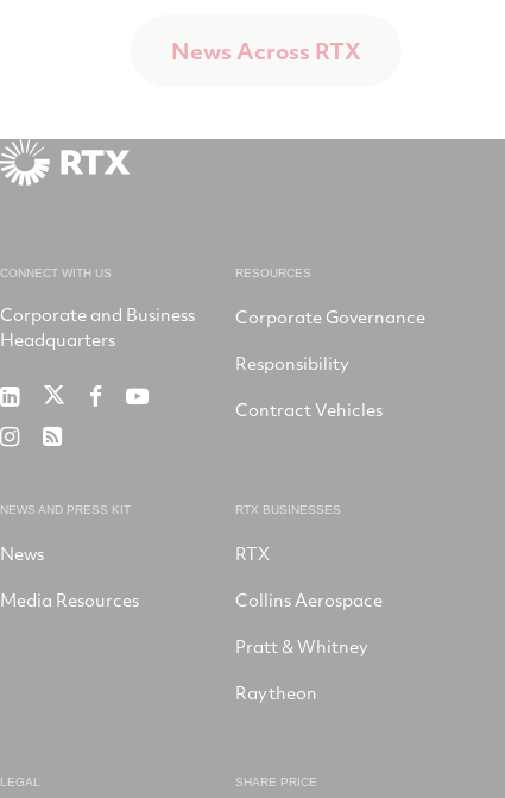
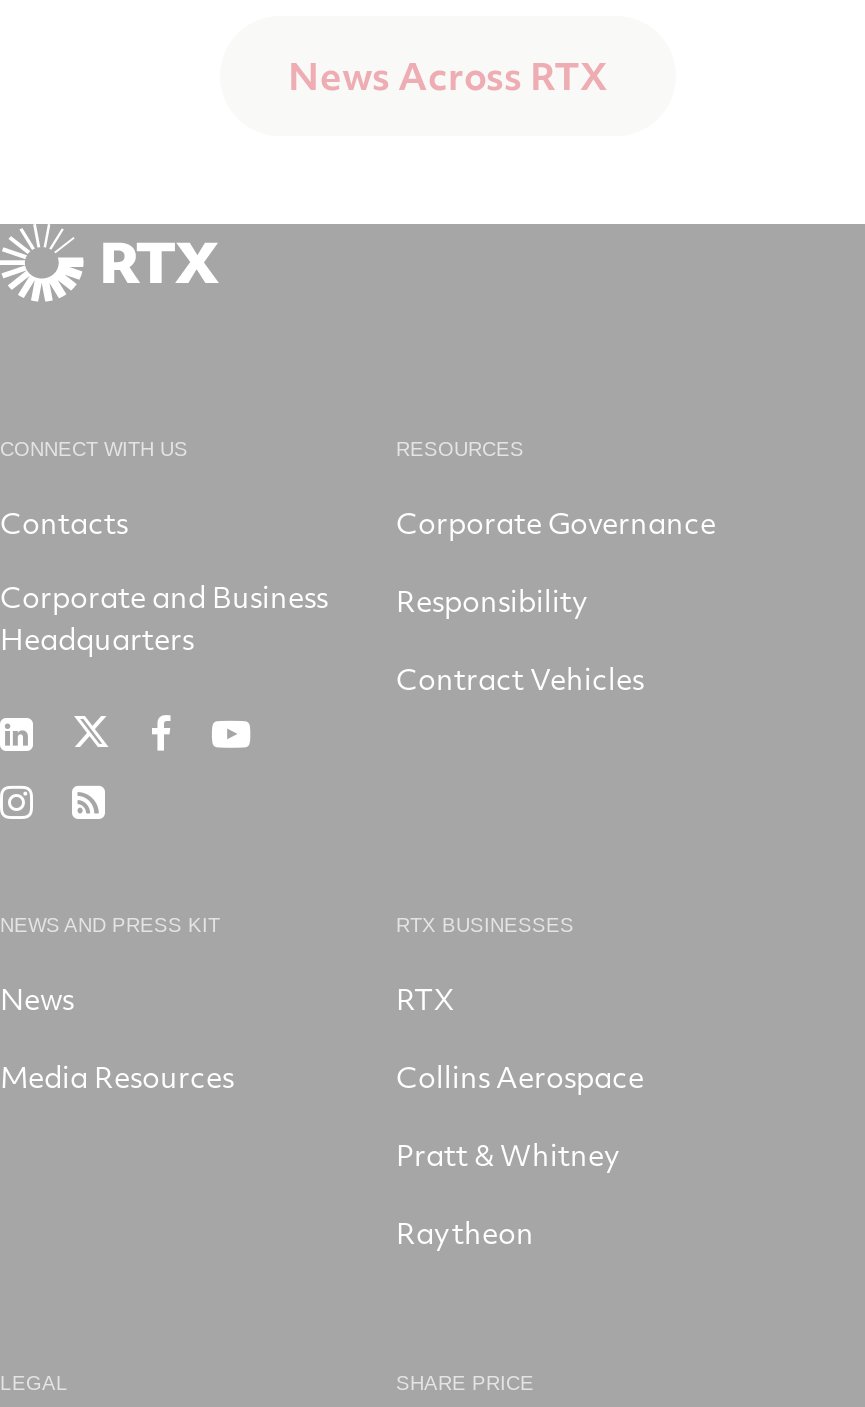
+ Contacts
